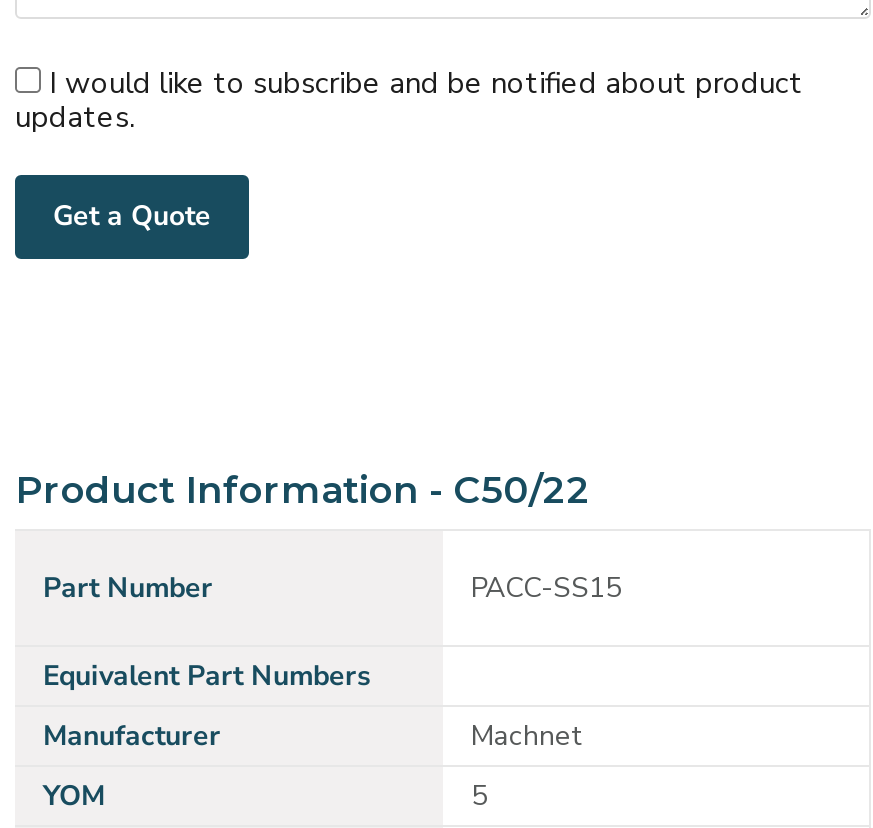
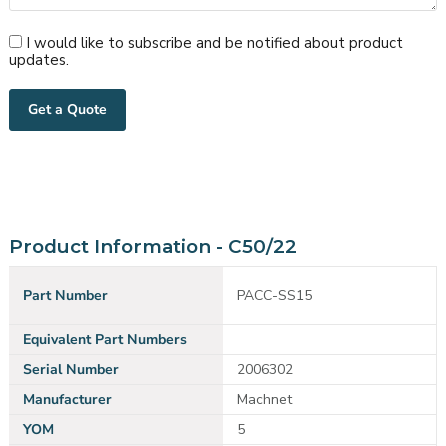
+ Serial Number
+ 2006302
